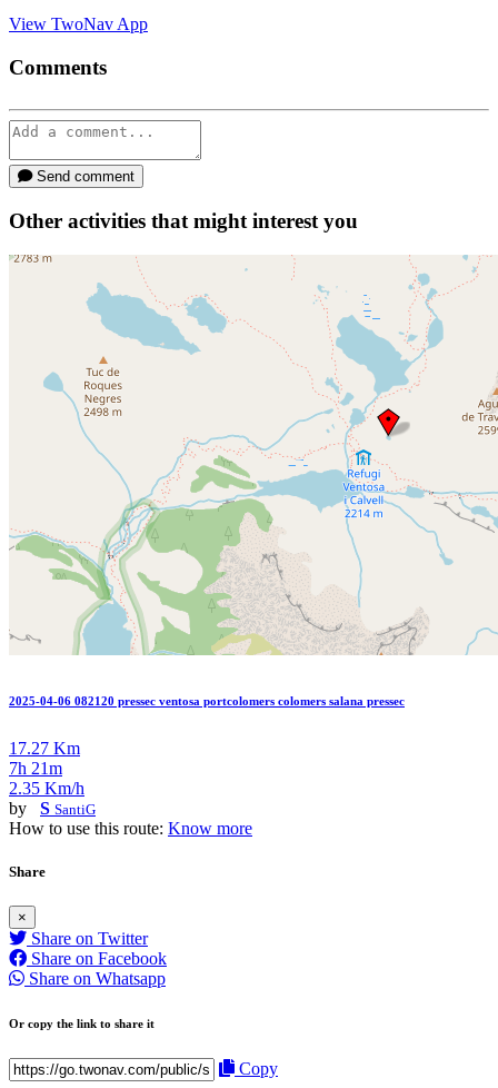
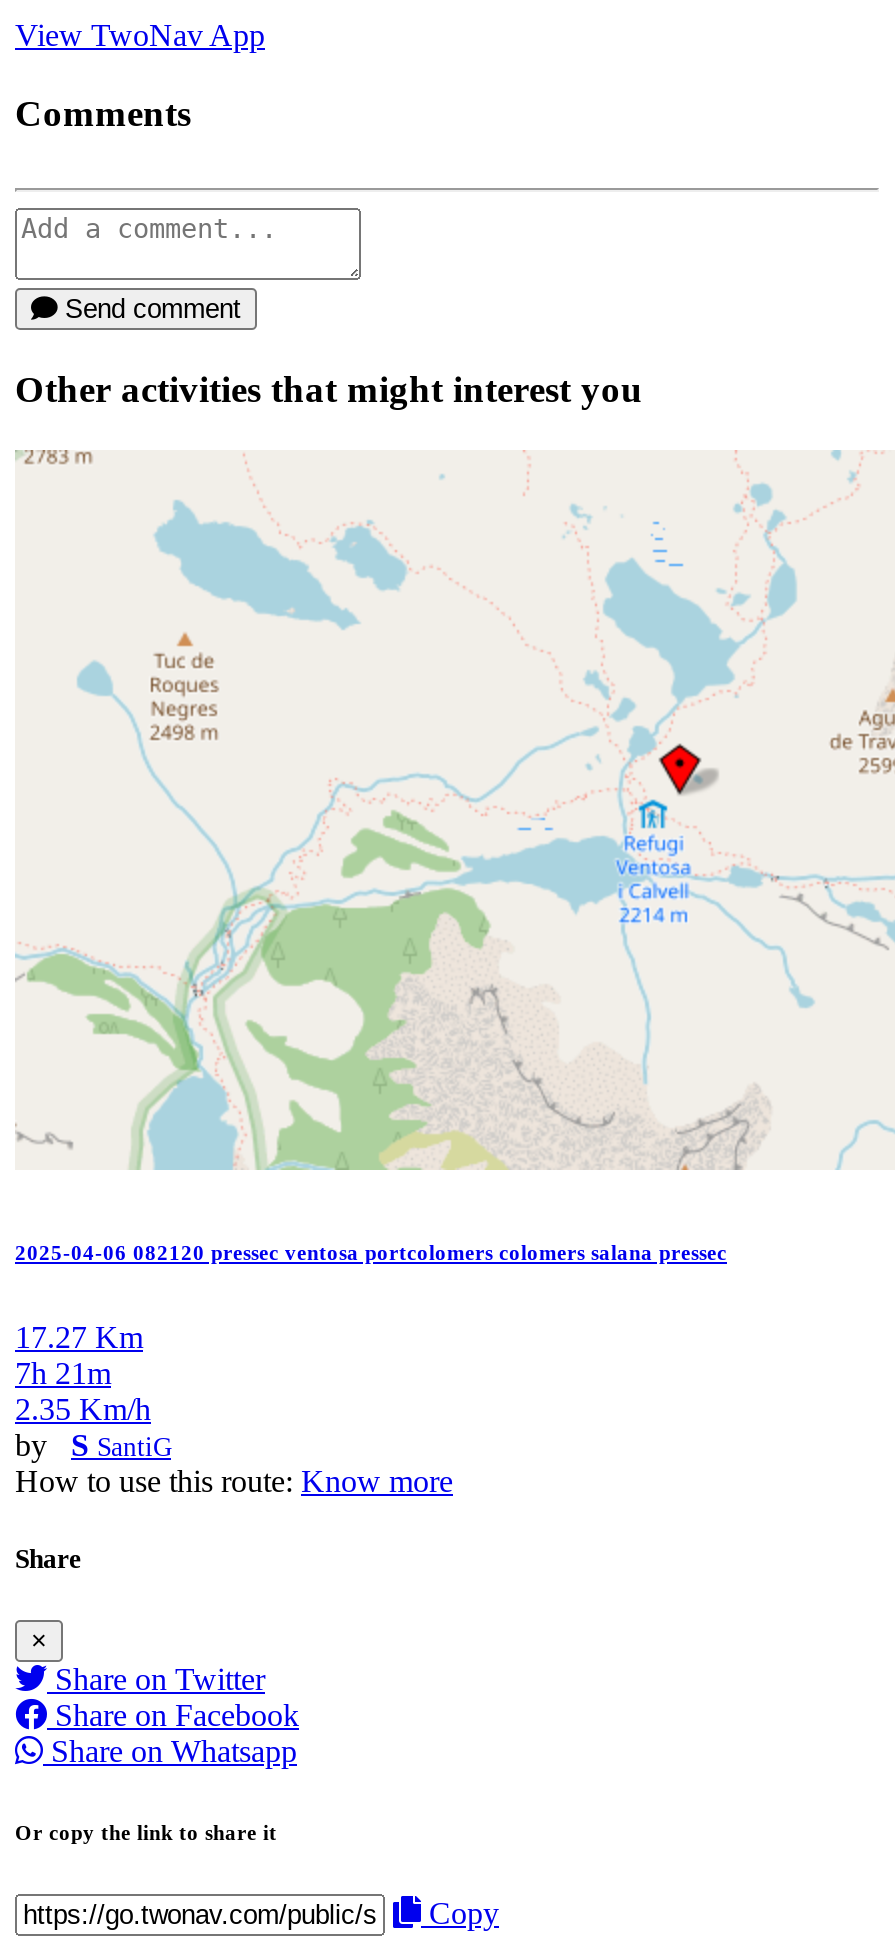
- [image]
+ [image]
